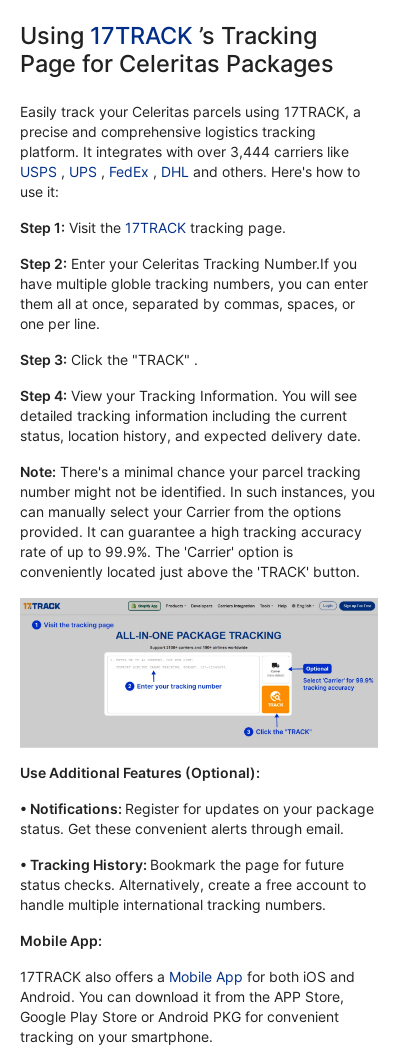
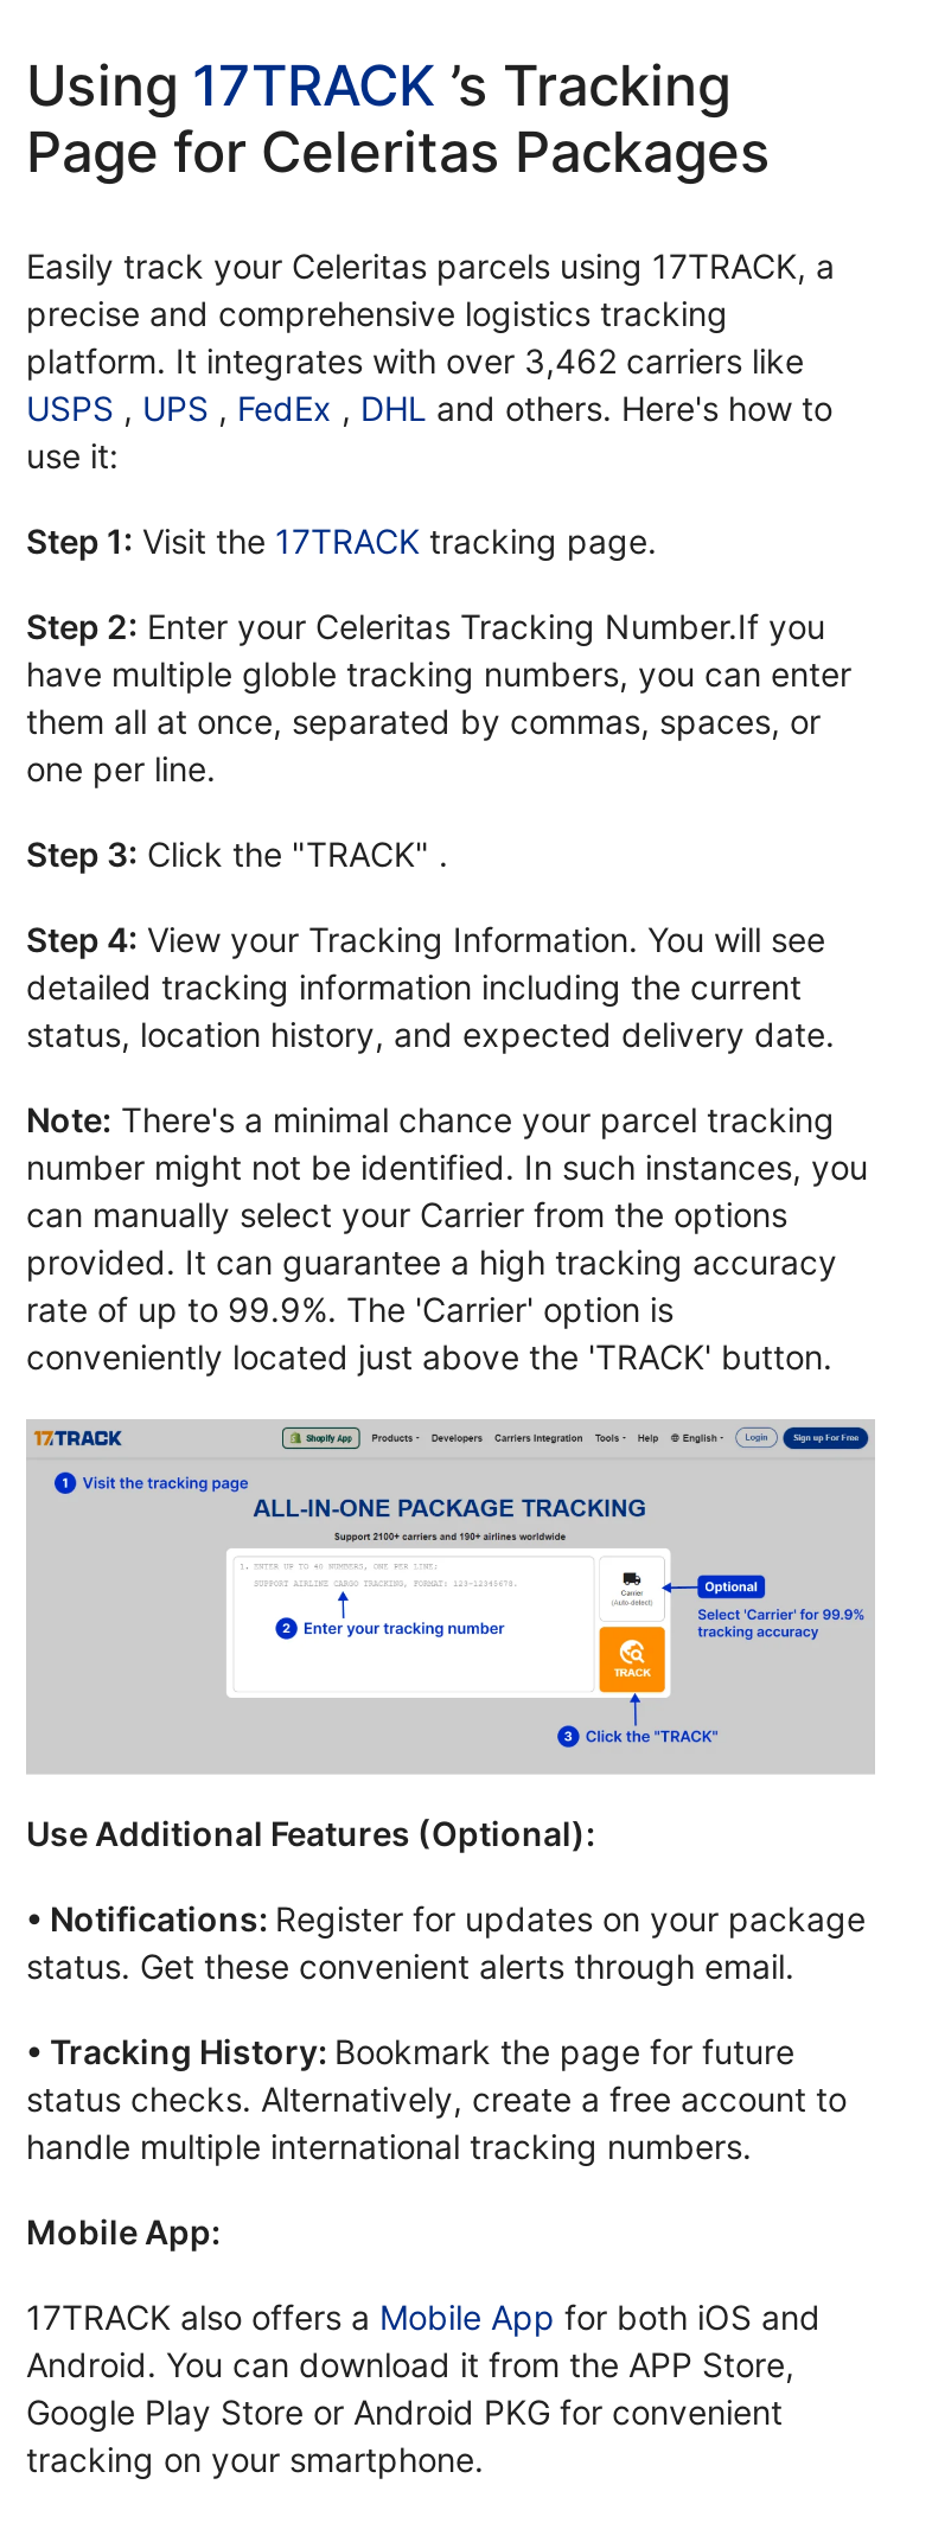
- platform. It integrates with over 3,444 carriers like
+ platform. It integrates with over 3,462 carriers like
